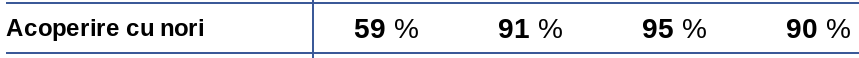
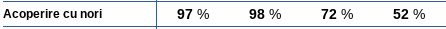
- 59%
+ 97%

- 91%
+ 98%

- 95%
+ 72%

- 90%
+ 52%
